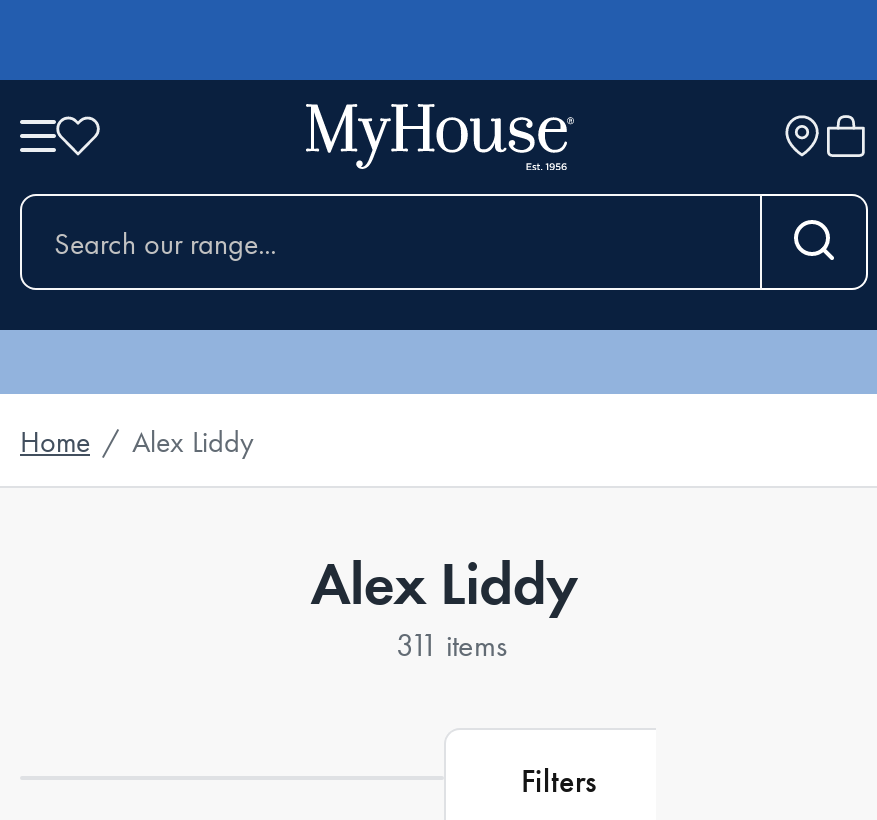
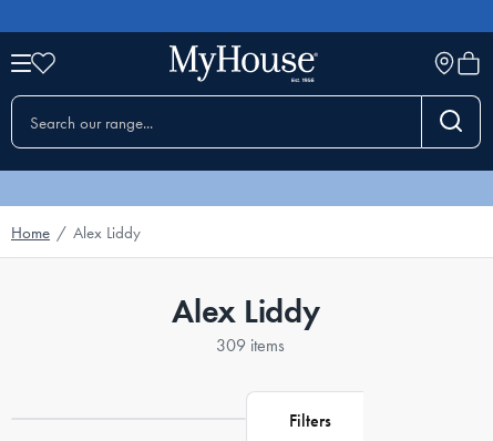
- 311 items
+ 309 items
